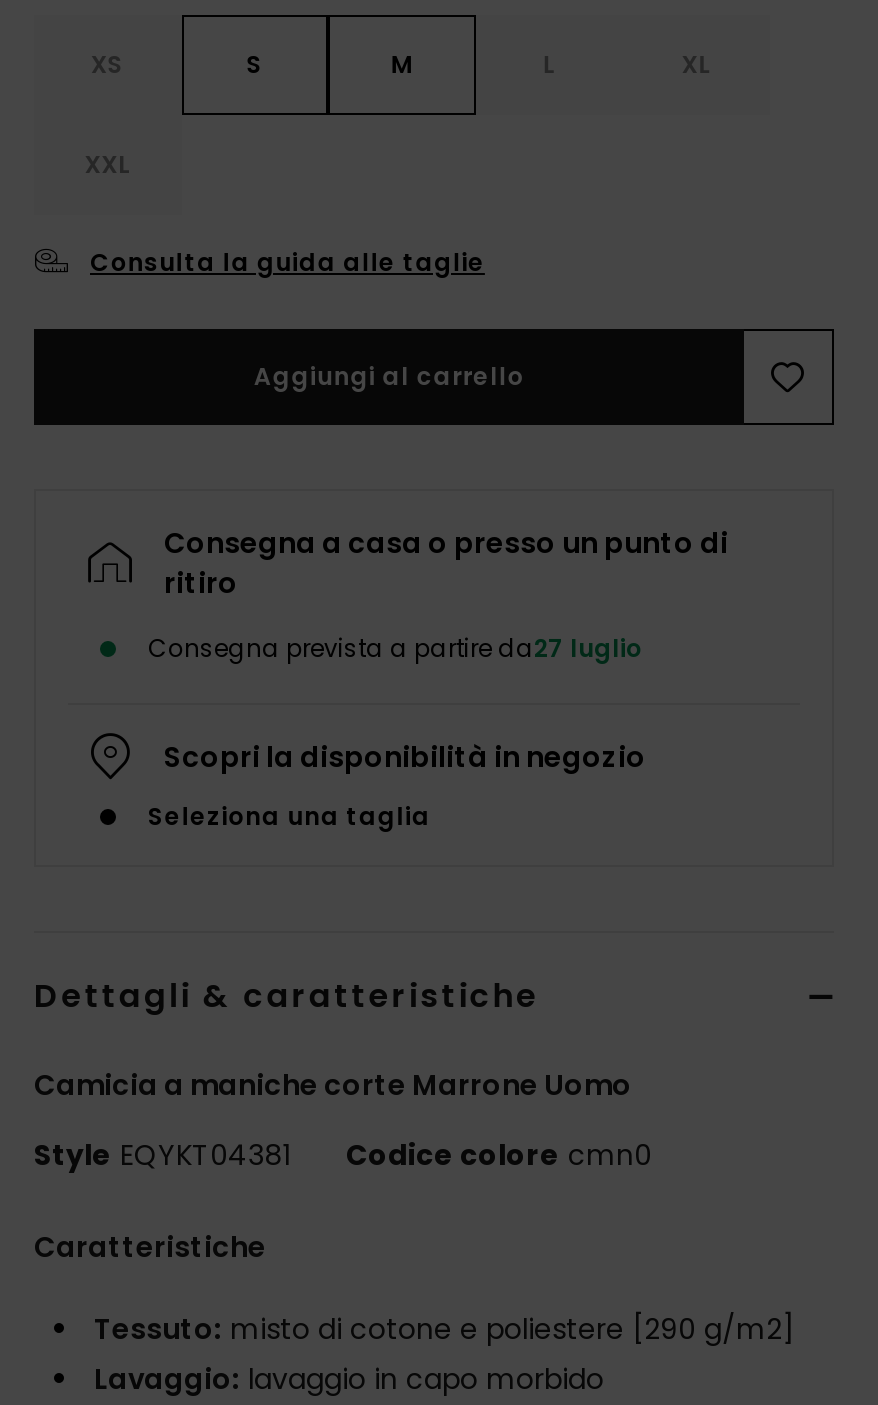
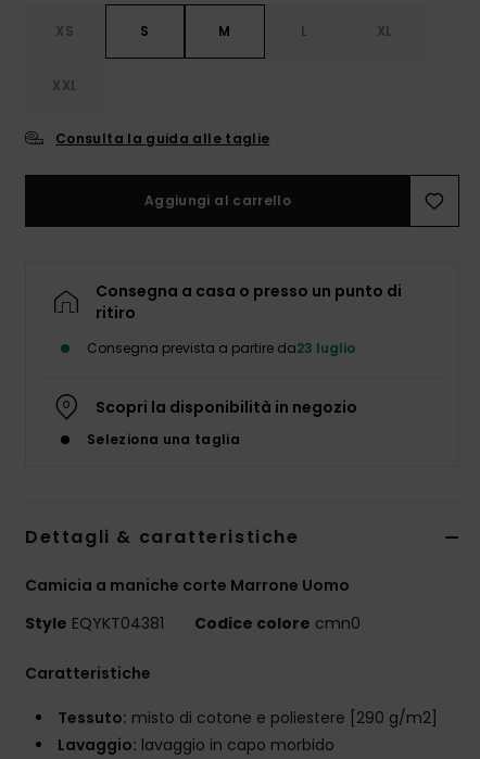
- Consegna prevista a partire da27 luglio
+ Consegna prevista a partire da23 luglio
